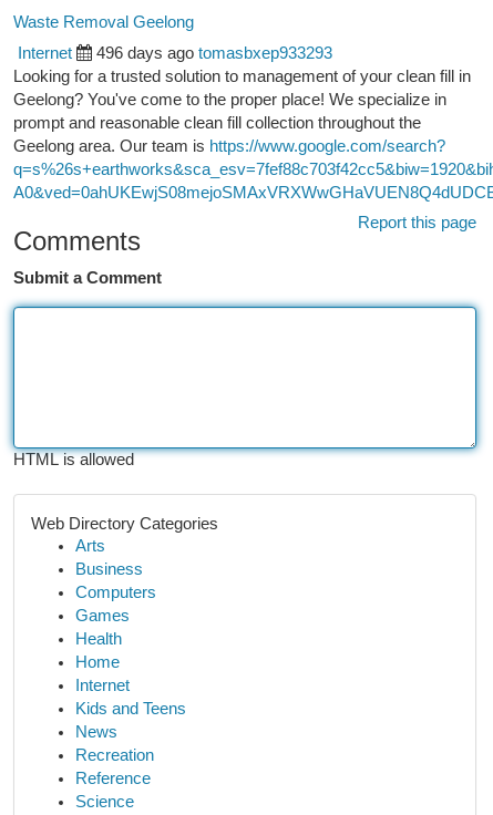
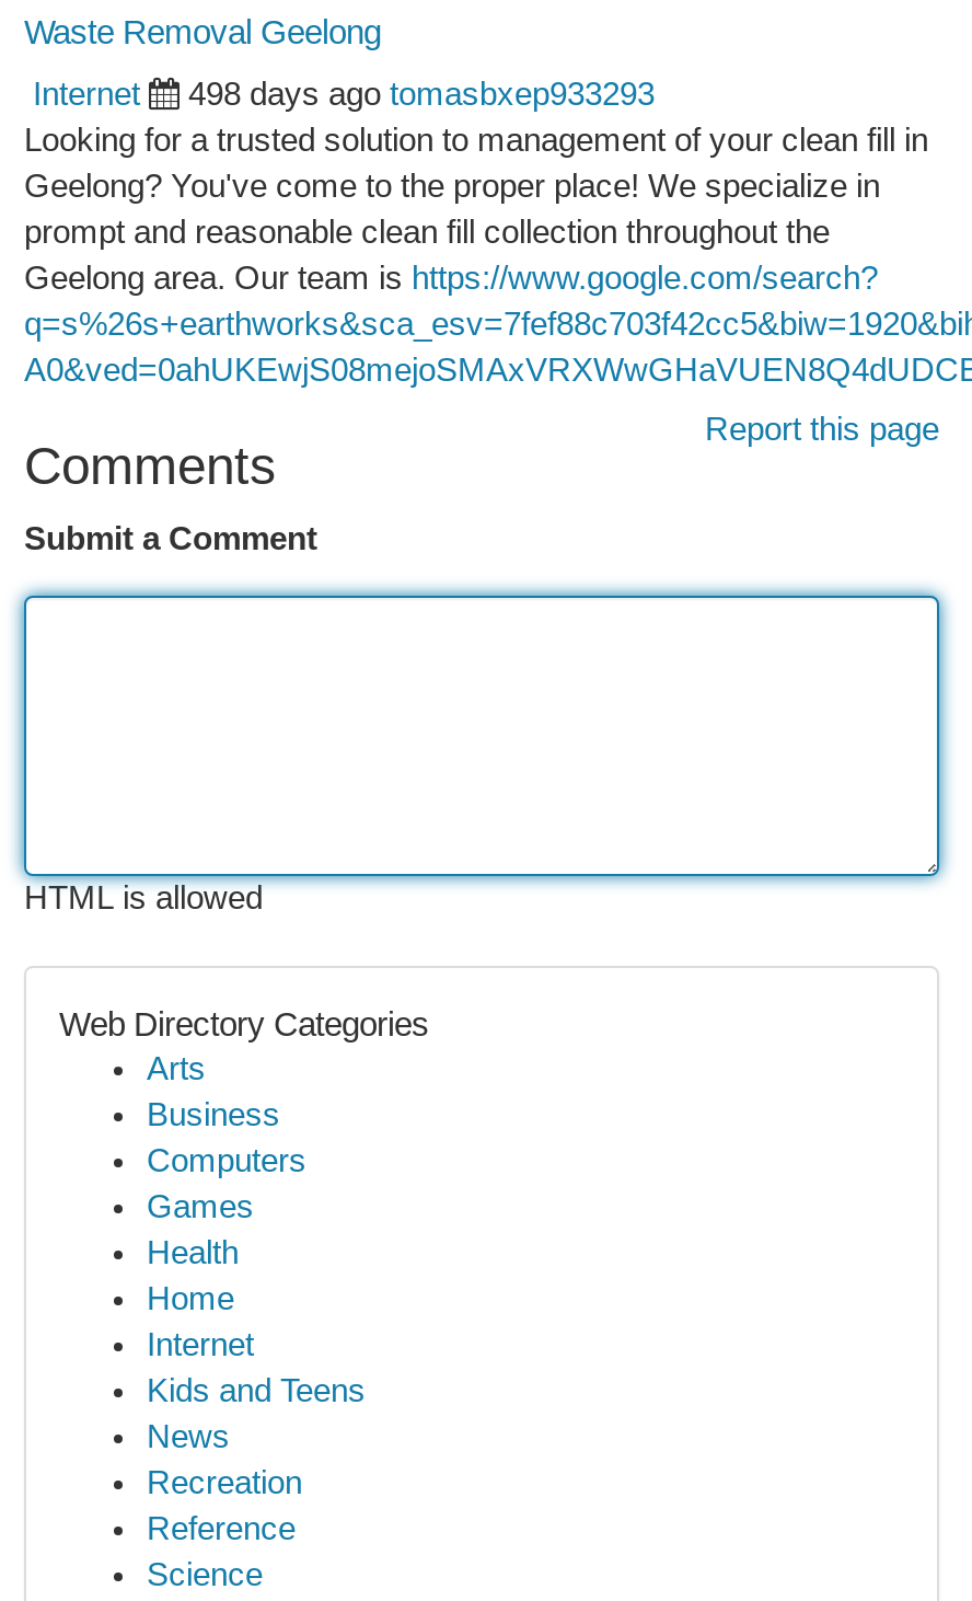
- 496 days ago tomasbxep933293
+ 498 days ago tomasbxep933293
